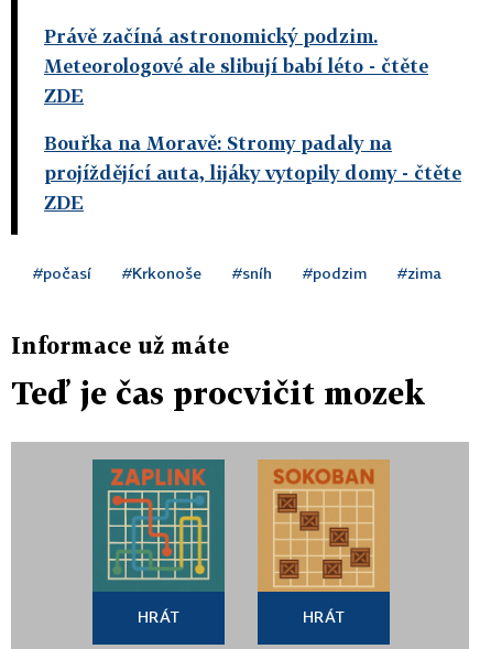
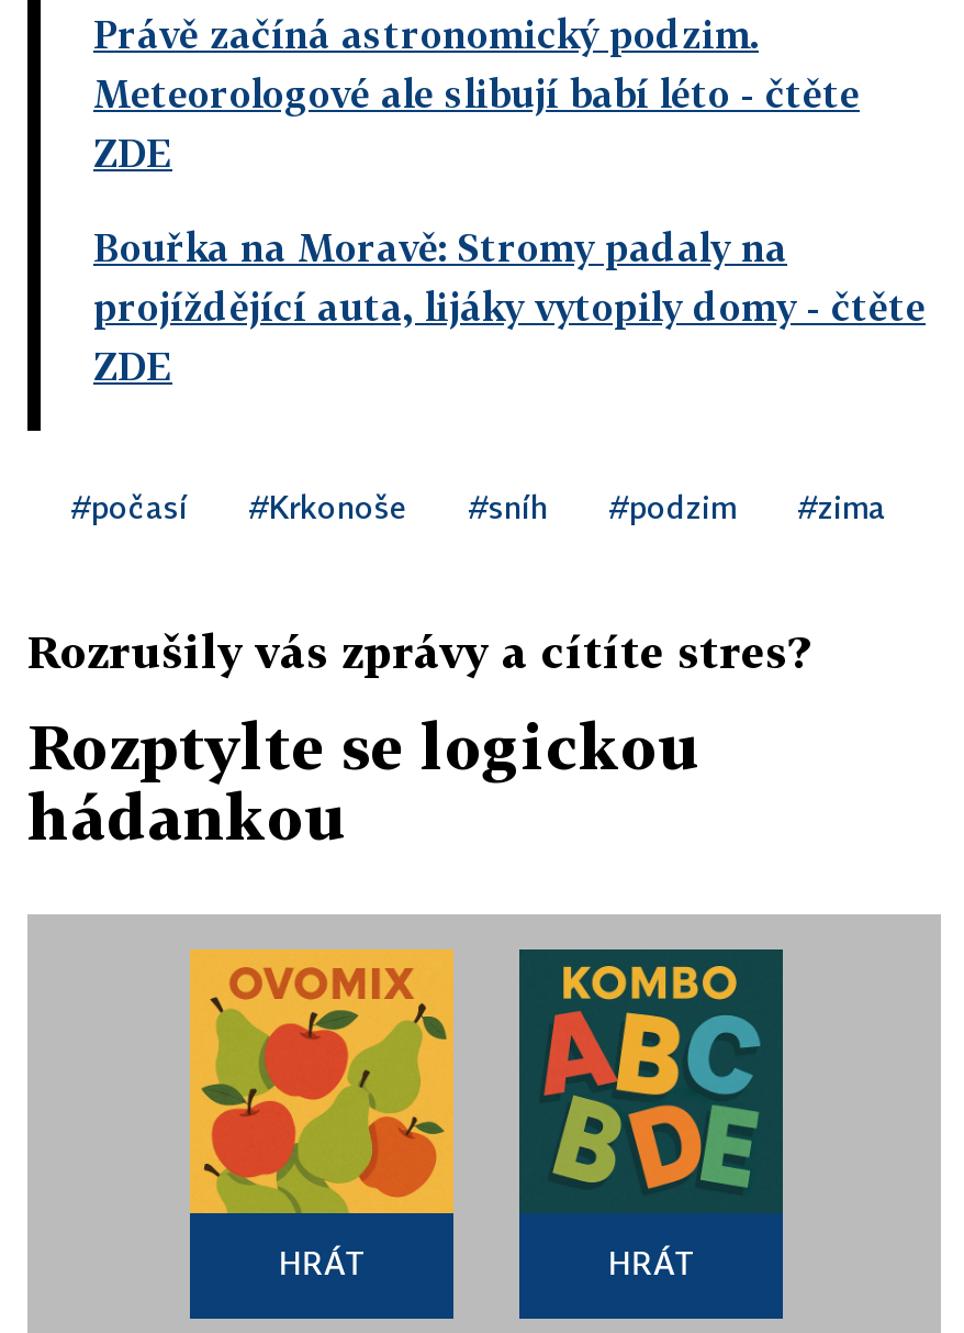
- Informace už máte
+ Rozrušily vás zprávy a cítíte stres?

- Teď je čas procvičit mozek
+ Rozptylte se logickou
+ hádankou

- [image]
+ [image]

- [image]
+ [image]
